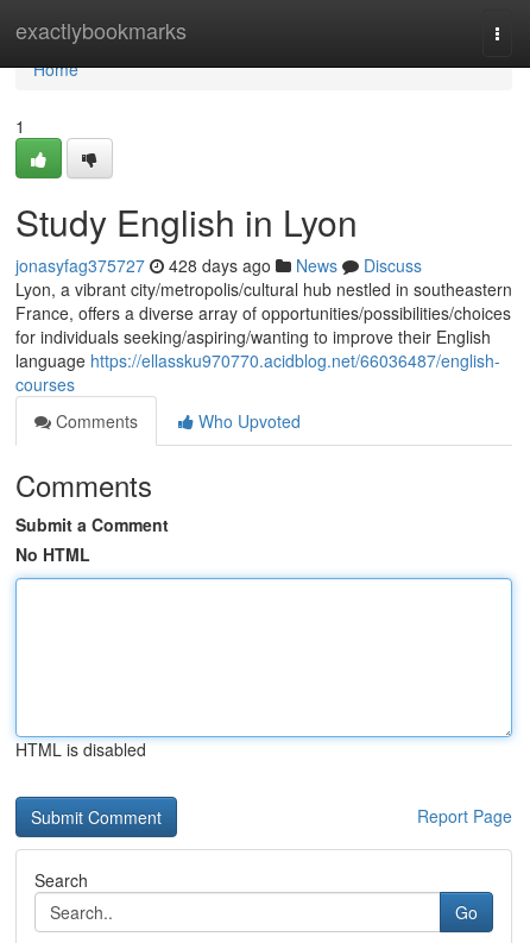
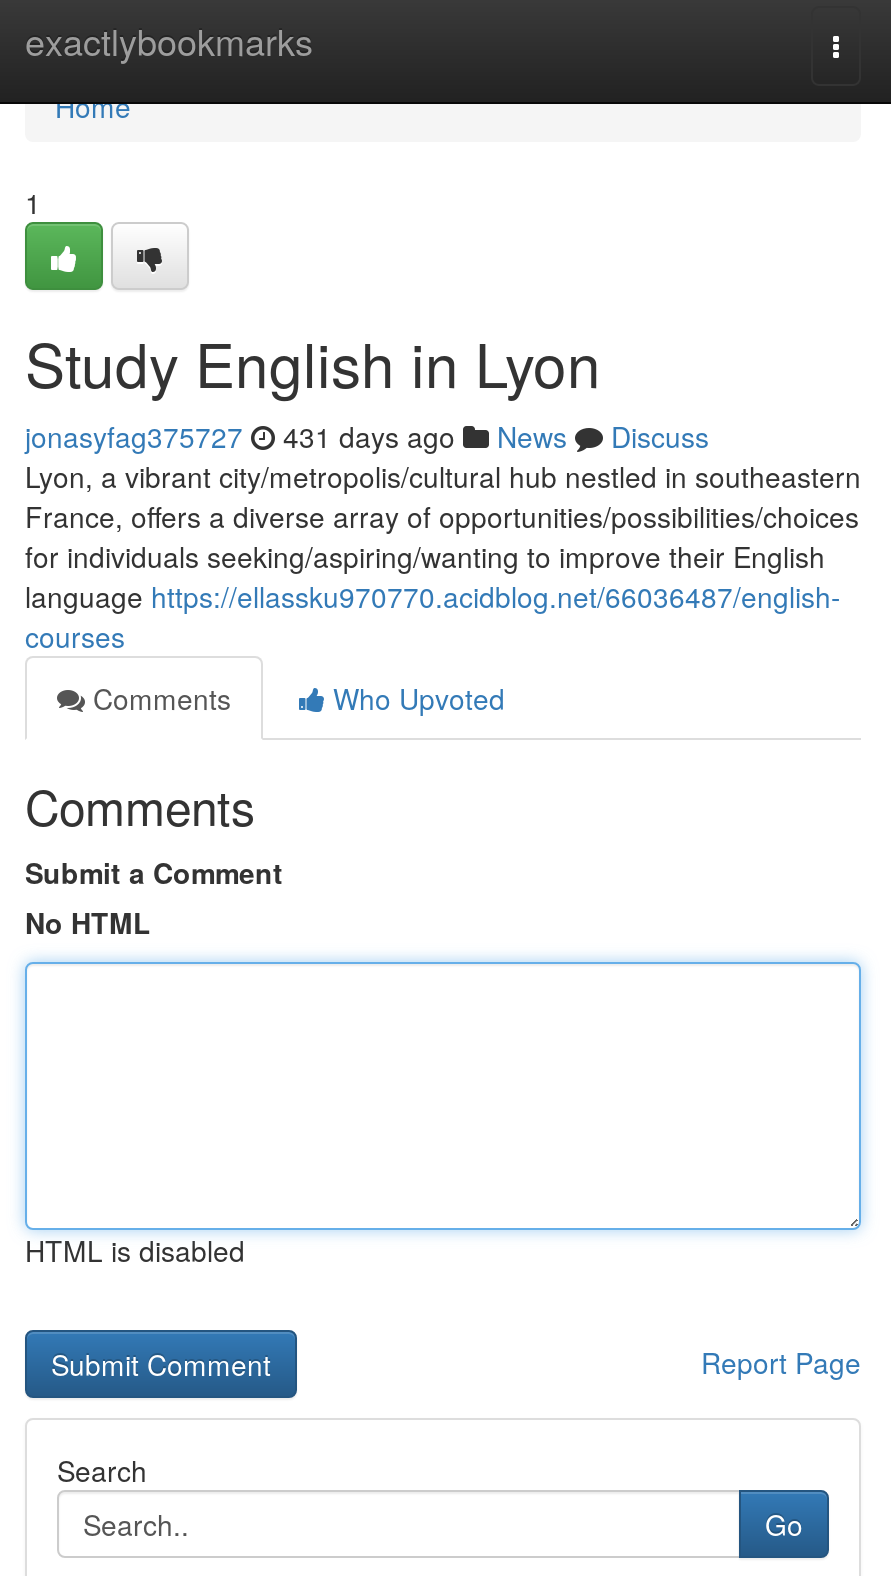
- jonasyfag375727 428 days ago News Discuss
+ jonasyfag375727 431 days ago News Discuss
